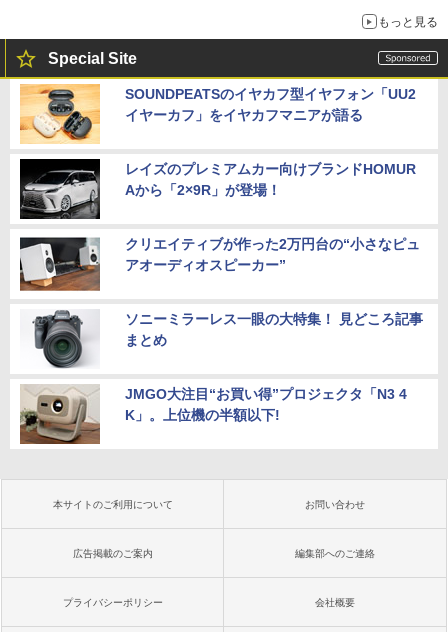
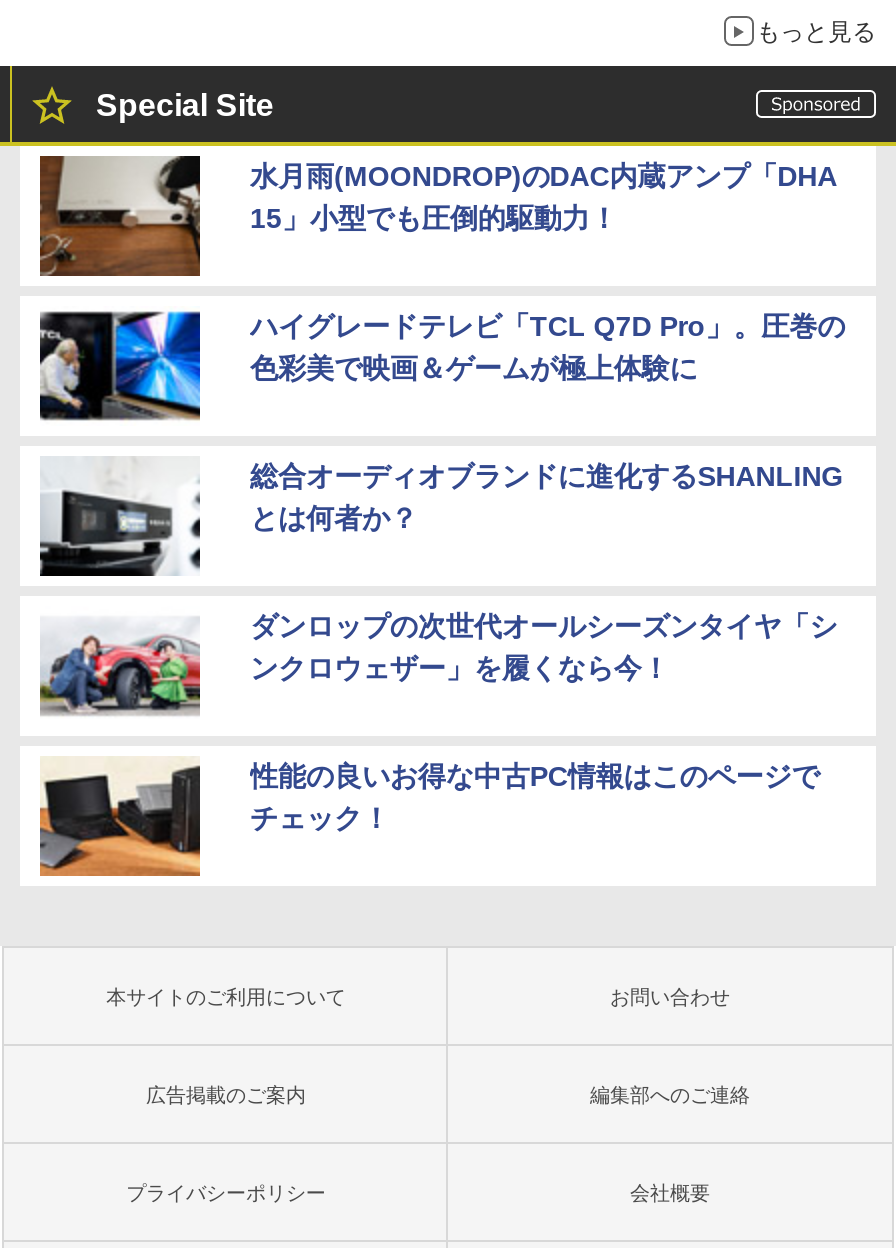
- [image]
- SOUNDPEATSのイヤカフ型イヤフォン「UU2
- イヤーカフ」をイヤカフマニアが語る
+ [image]
+ 水月雨(MOONDROP)のDAC内蔵アンプ「DHA
+ 15」小型でも圧倒的駆動力！

- [image]
- レイズのプレミアムカー向けブランドHOMUR
- Aから「2×9R」が登場！
+ [image]
+ ハイグレードテレビ「TCL Q7D Pro」。圧巻の
+ 色彩美で映画＆ゲームが極上体験に

- [image]
- クリエイティブが作った2万円台の“小さなピュ
- アオーディオスピーカー”
+ [image]
+ 総合オーディオブランドに進化するSHANLING
+ とは何者か？

- [image]
- ソニーミラーレス一眼の大特集！ 見どころ記事
- まとめ
+ [image]
+ ダンロップの次世代オールシーズンタイヤ「シ
+ ンクロウェザー」を履くなら今！

- [image]
- JMGO大注目“お買い得”プロジェクタ「N3 4
- K」。上位機の半額以下!
+ [image]
+ 性能の良いお得な中古PC情報はこのページで
+ チェック！
